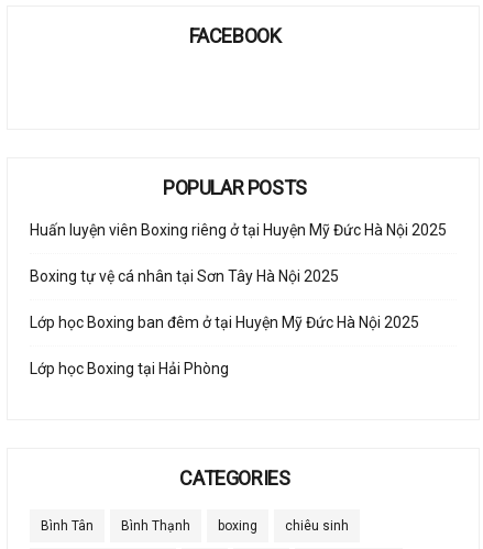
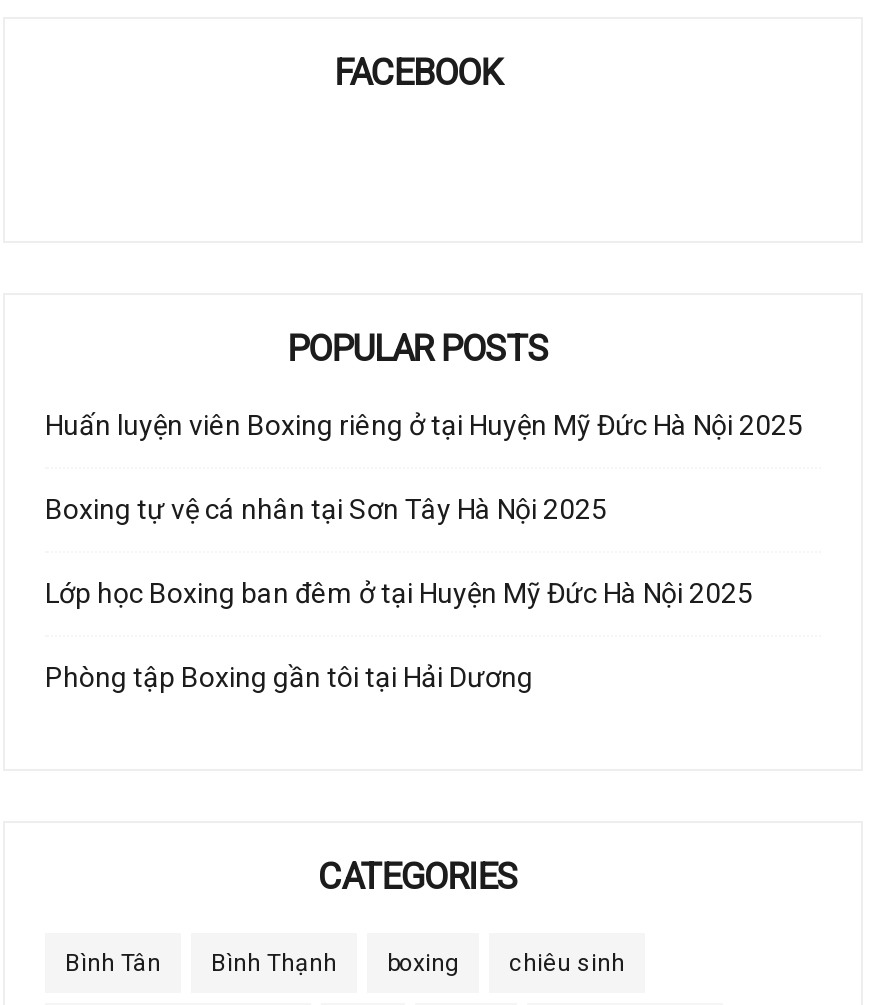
- Lớp học Boxing tại Hải Phòng
+ Phòng tập Boxing gần tôi tại Hải Dương
